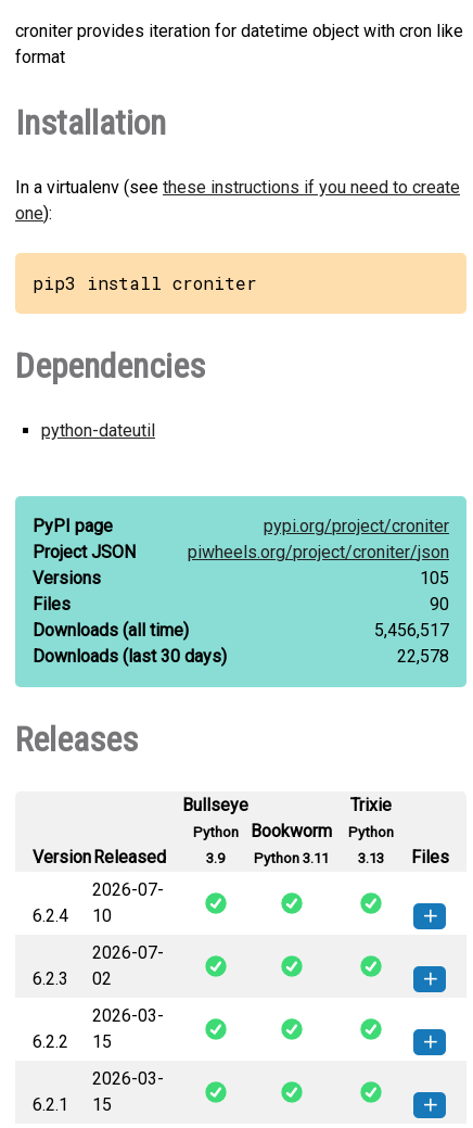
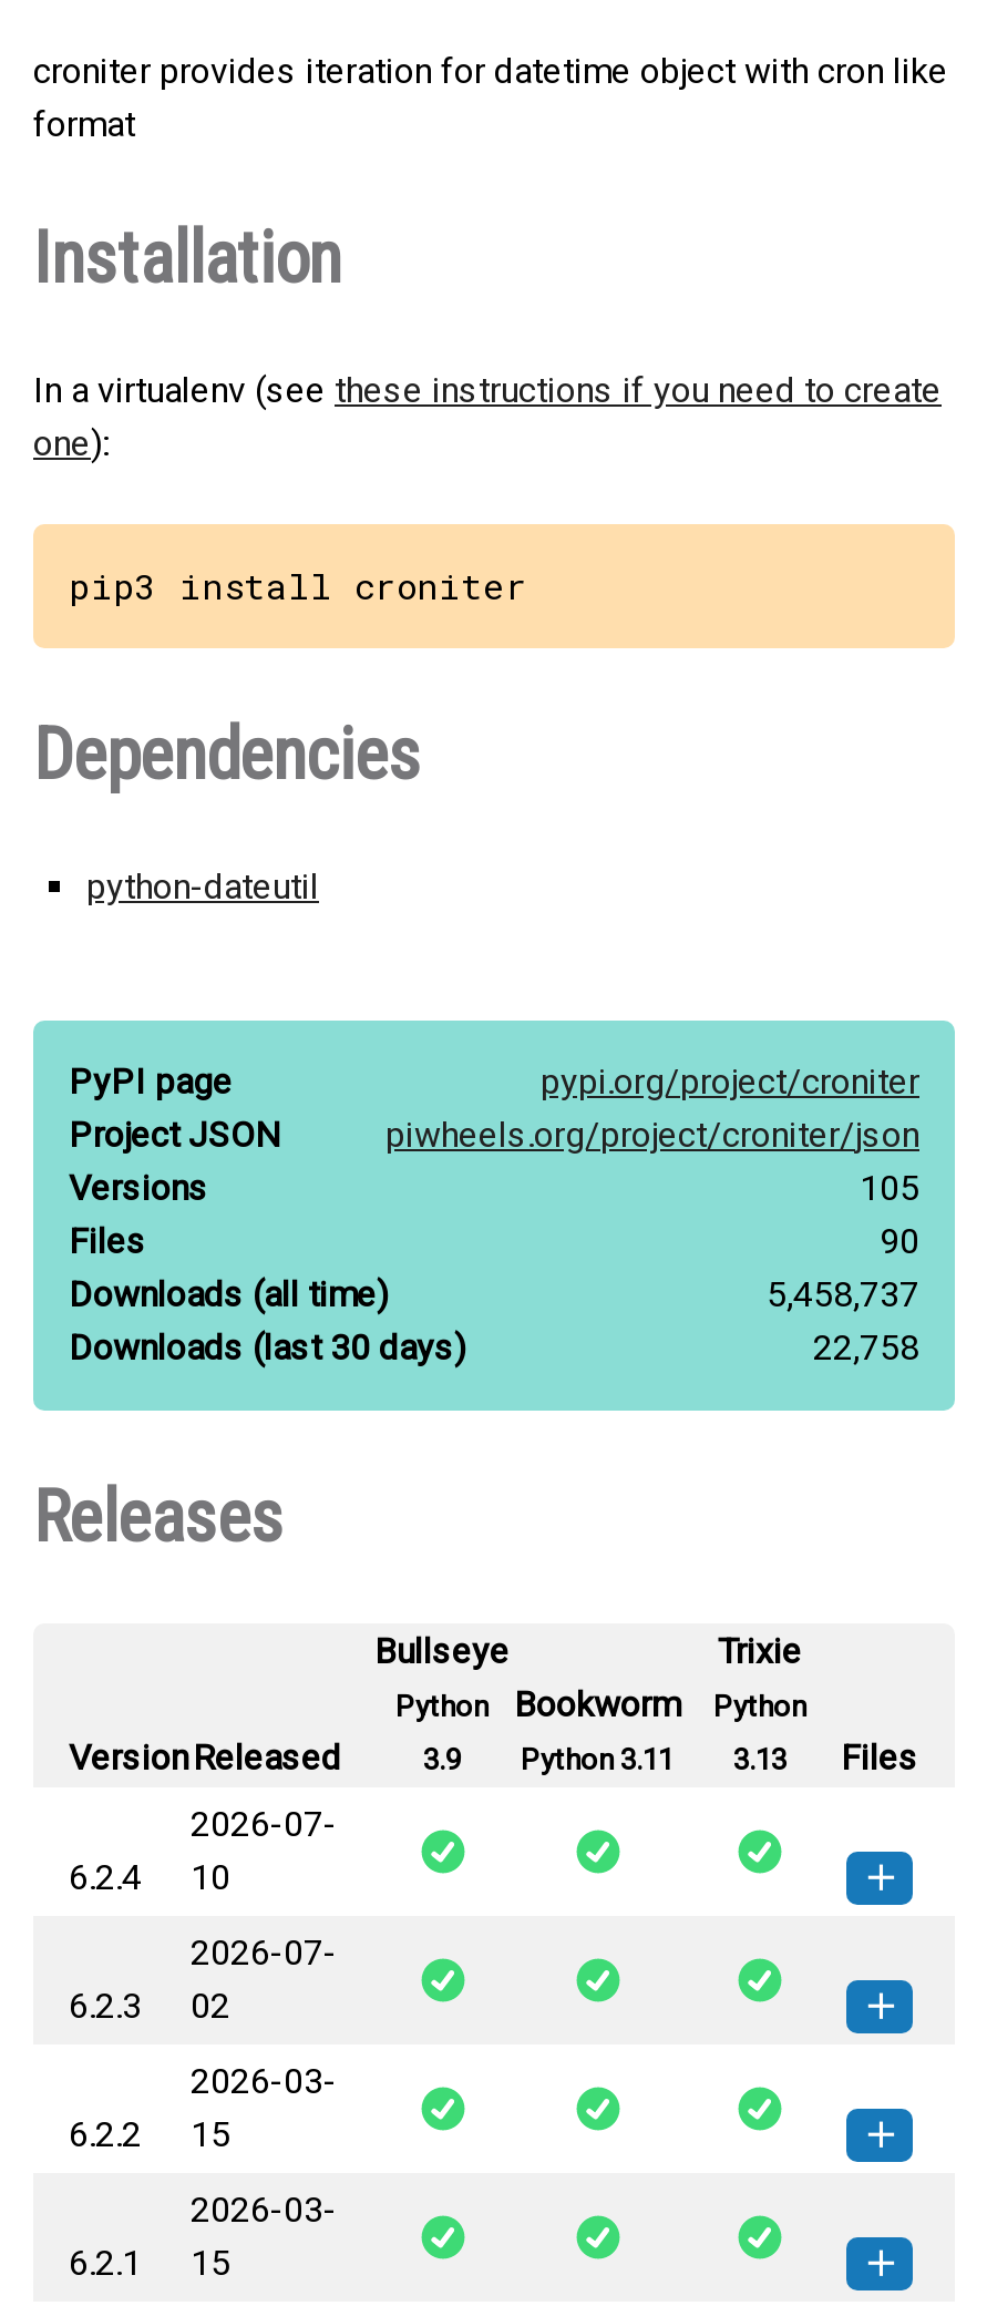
- 5,456,517
+ 5,458,737

- 22,578
+ 22,758
